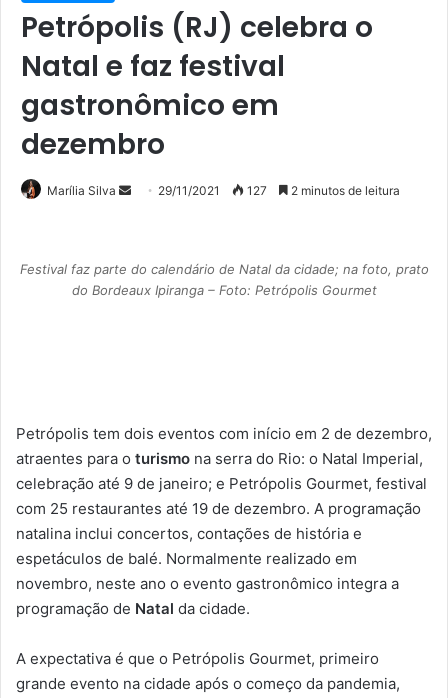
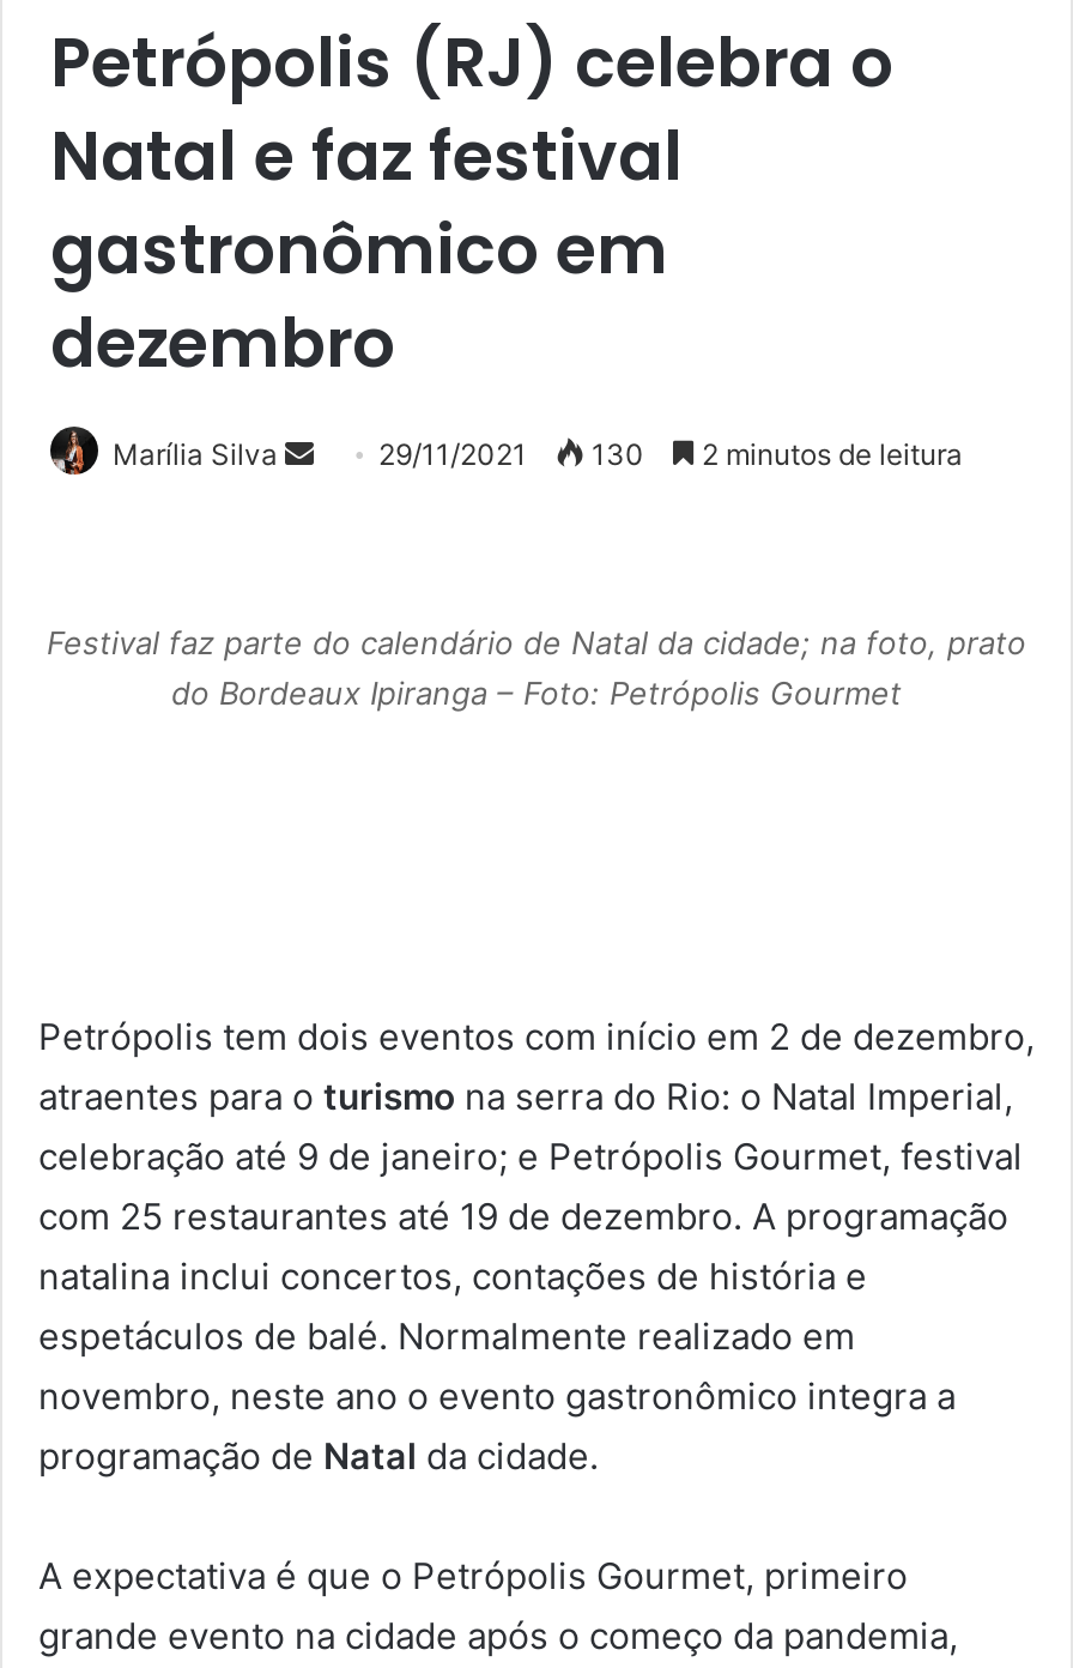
- 127
+ 130
